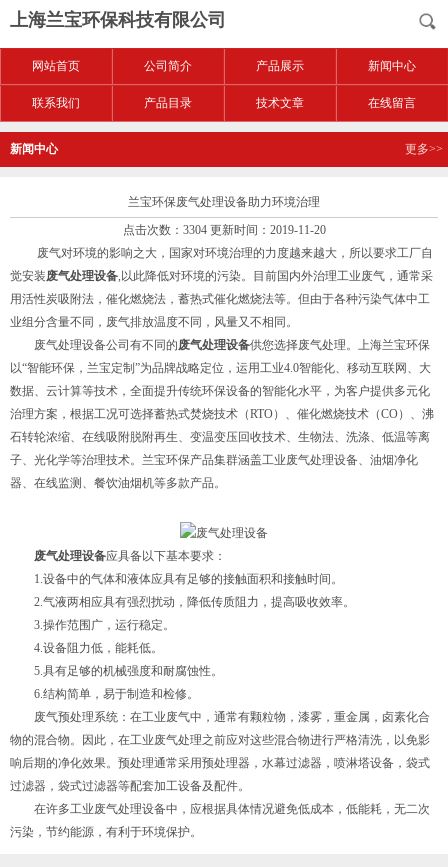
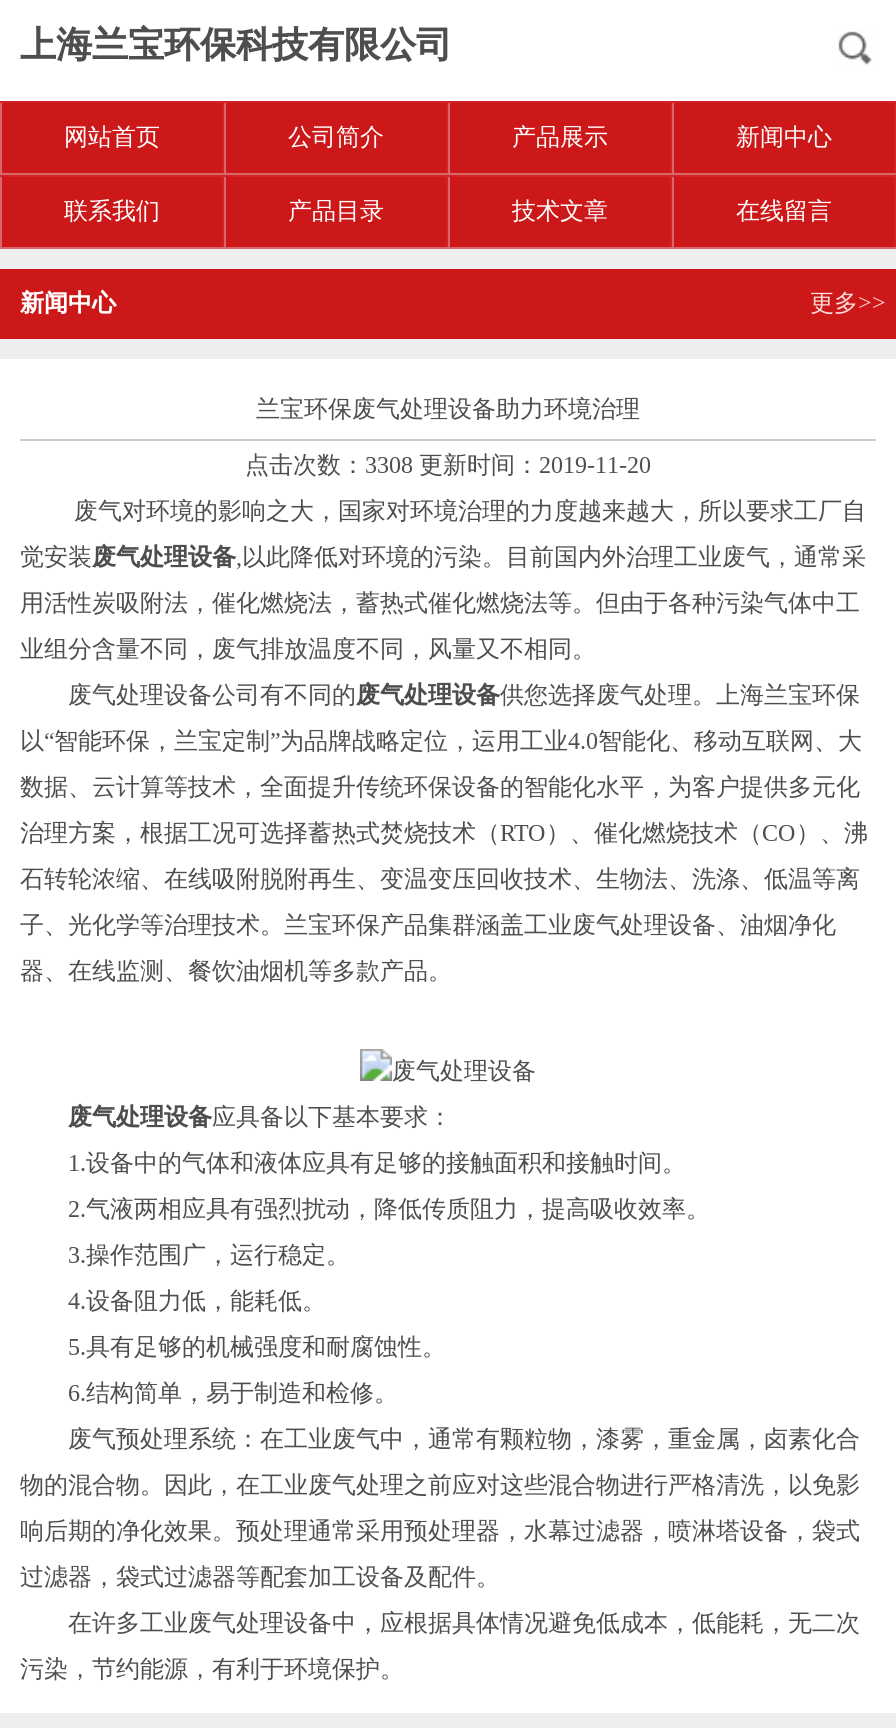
- 点击次数：3304 更新时间：2019-11-20
+ 点击次数：3308 更新时间：2019-11-20
